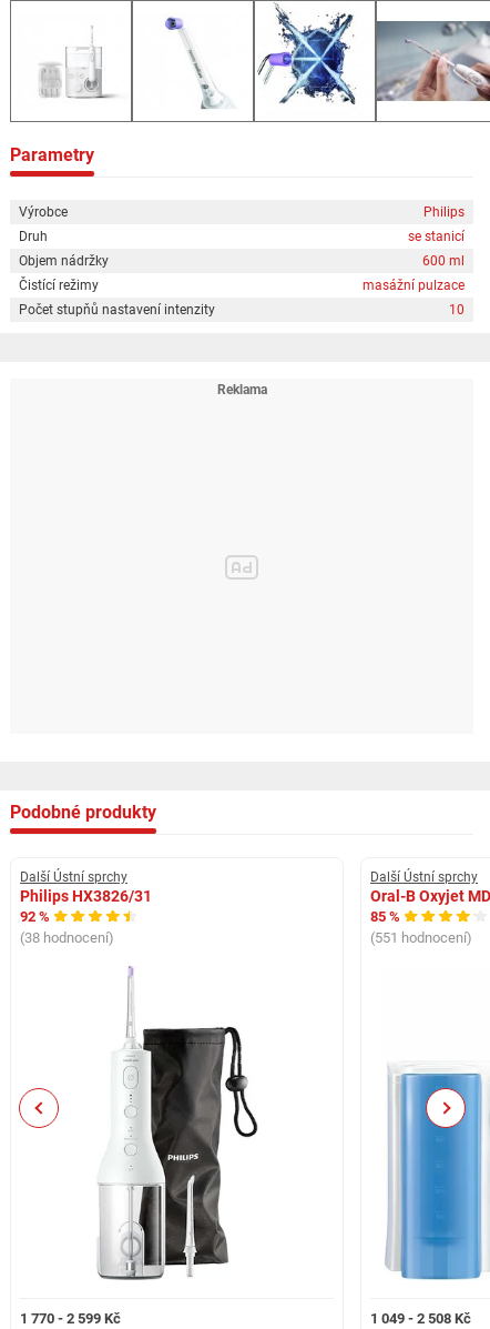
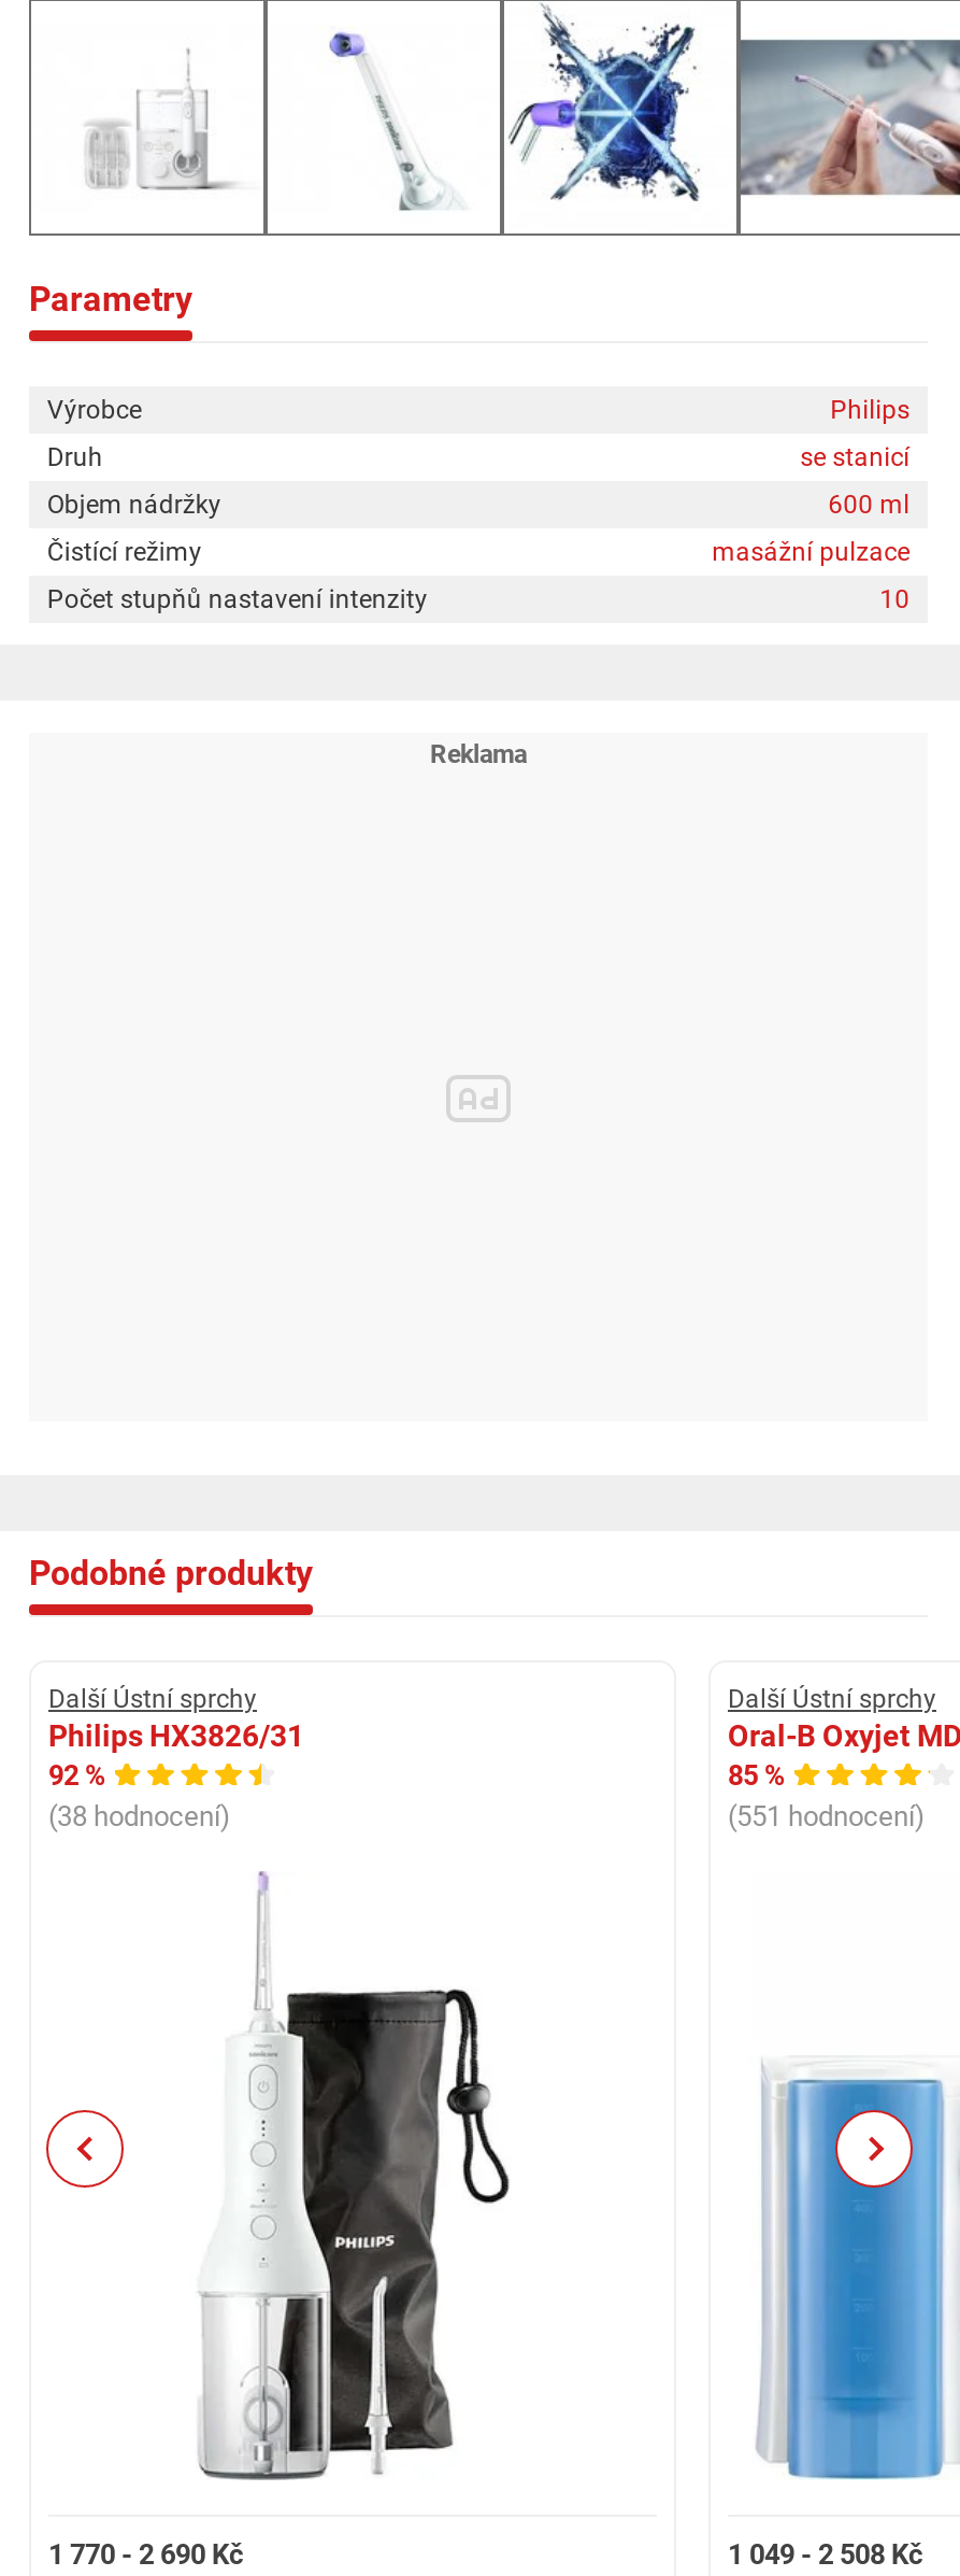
- 1 770 - 2 599 Kč
+ 1 770 - 2 690 Kč
